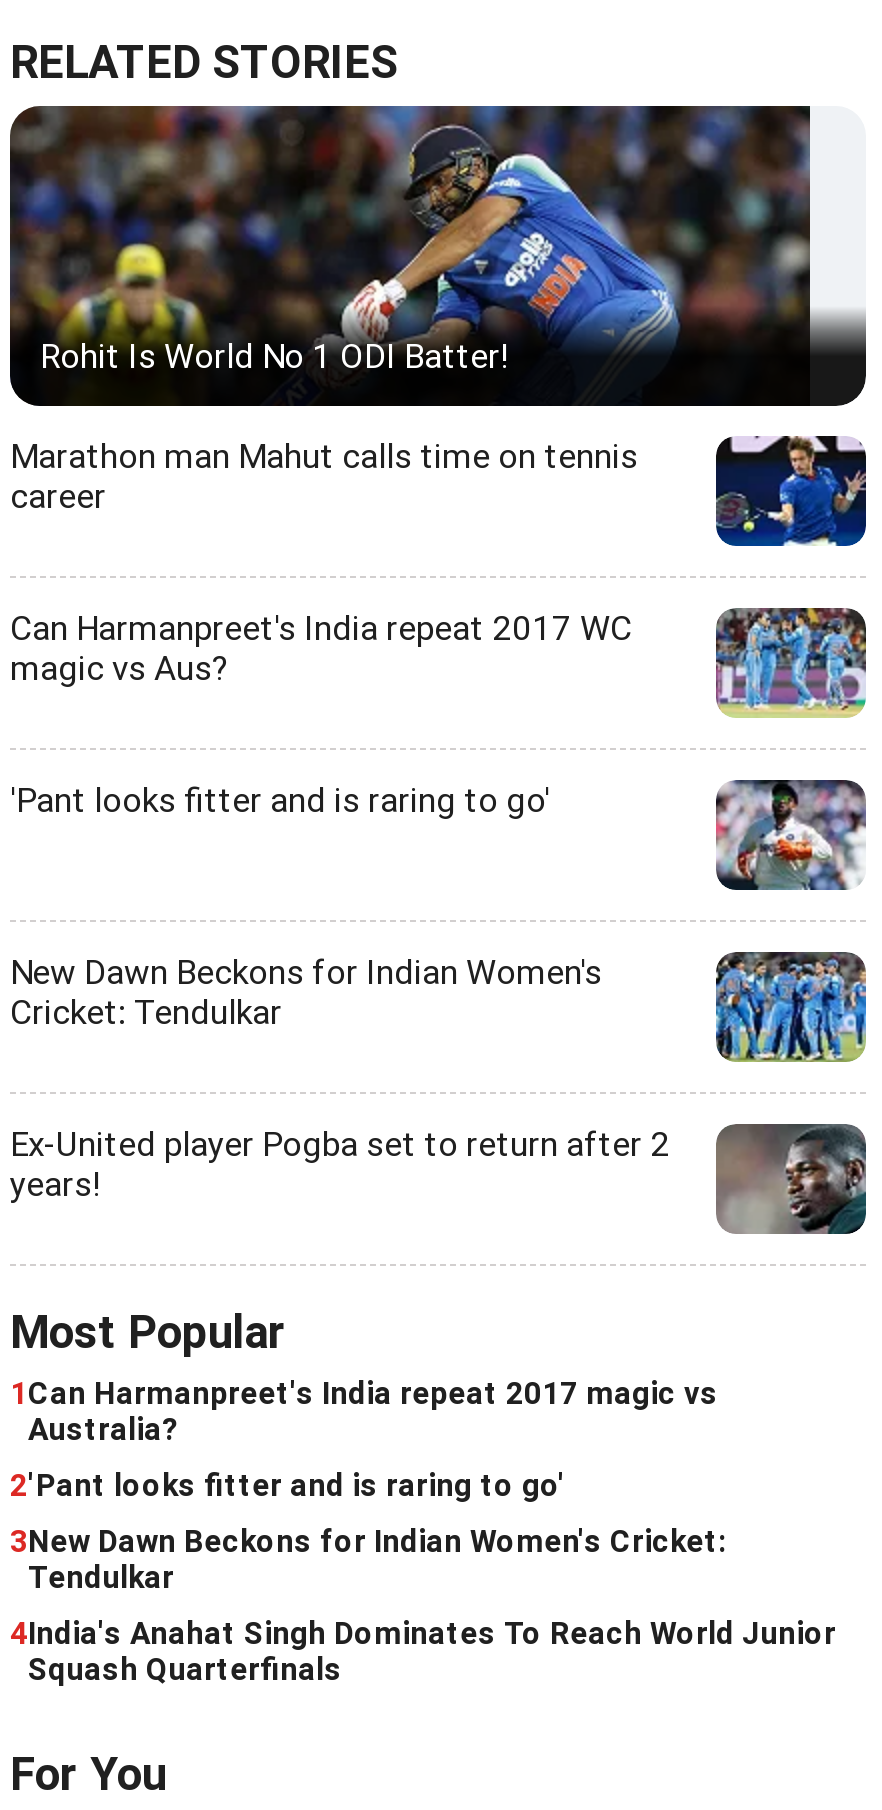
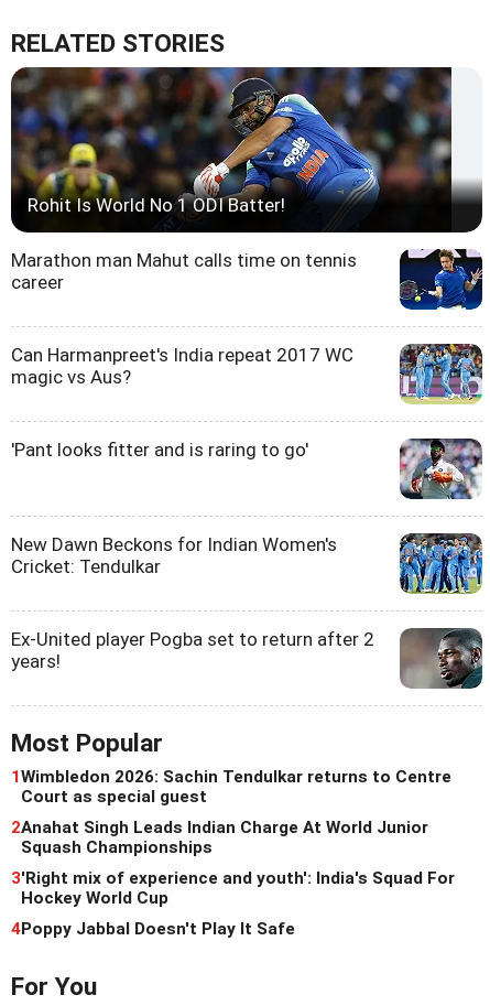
- 1 Can Harmanpreet's India repeat 2017 magic vs
- Australia?
+ 1 Wimbledon 2026: Sachin Tendulkar returns to Centre
+ Court as special guest

- 2'Pant looks fitter and is raring to go'
+ 2Anahat Singh Leads Indian Charge At World Junior
+ Squash Championships

- 3New Dawn Beckons for Indian Women's Cricket:
- Tendulkar
+ 3'Right mix of experience and youth': India's Squad For
+ Hockey World Cup

- 4India's Anahat Singh Dominates To Reach World Junior
- Squash Quarterfinals
+ 4Poppy Jabbal Doesn't Play It Safe
